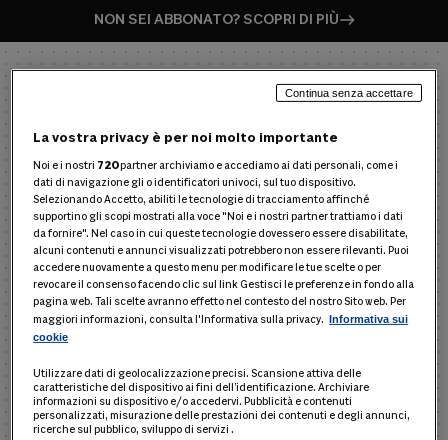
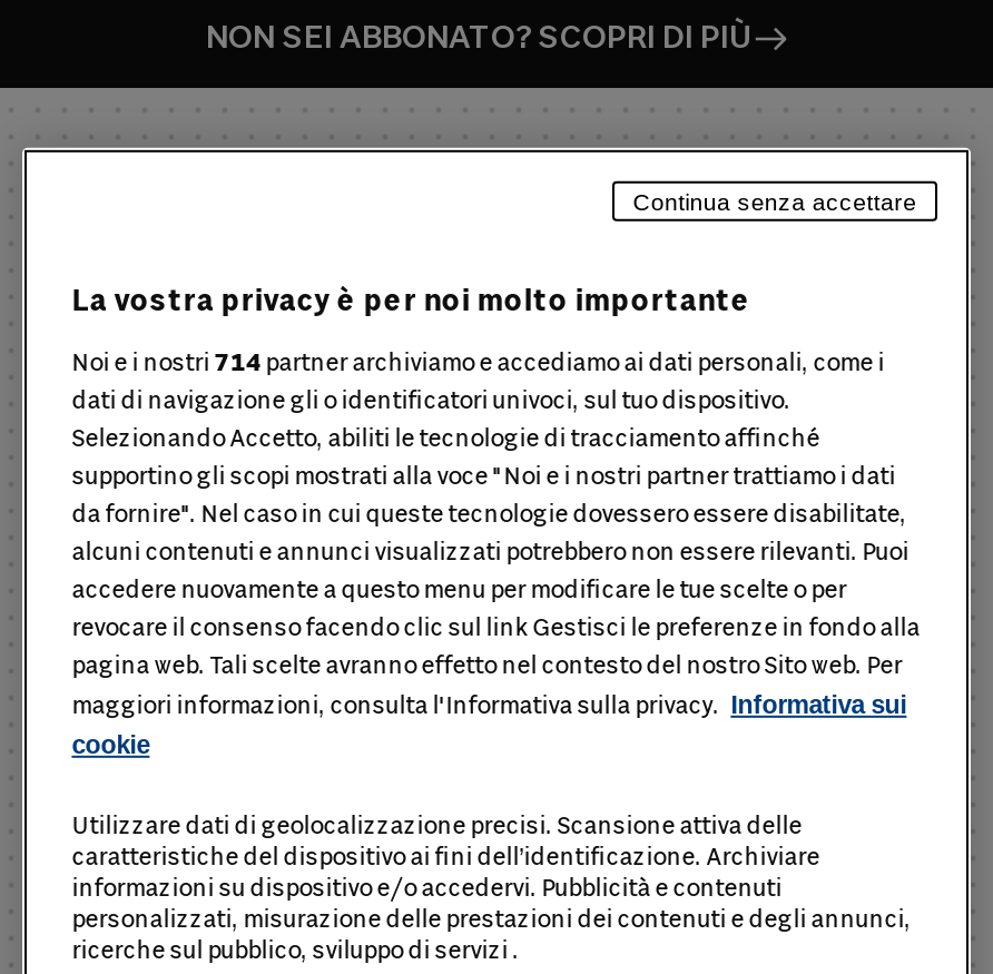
- Noi e i nostri 720 partner archiviamo e accediamo ai dati personali, come i
+ Noi e i nostri 714 partner archiviamo e accediamo ai dati personali, come i
